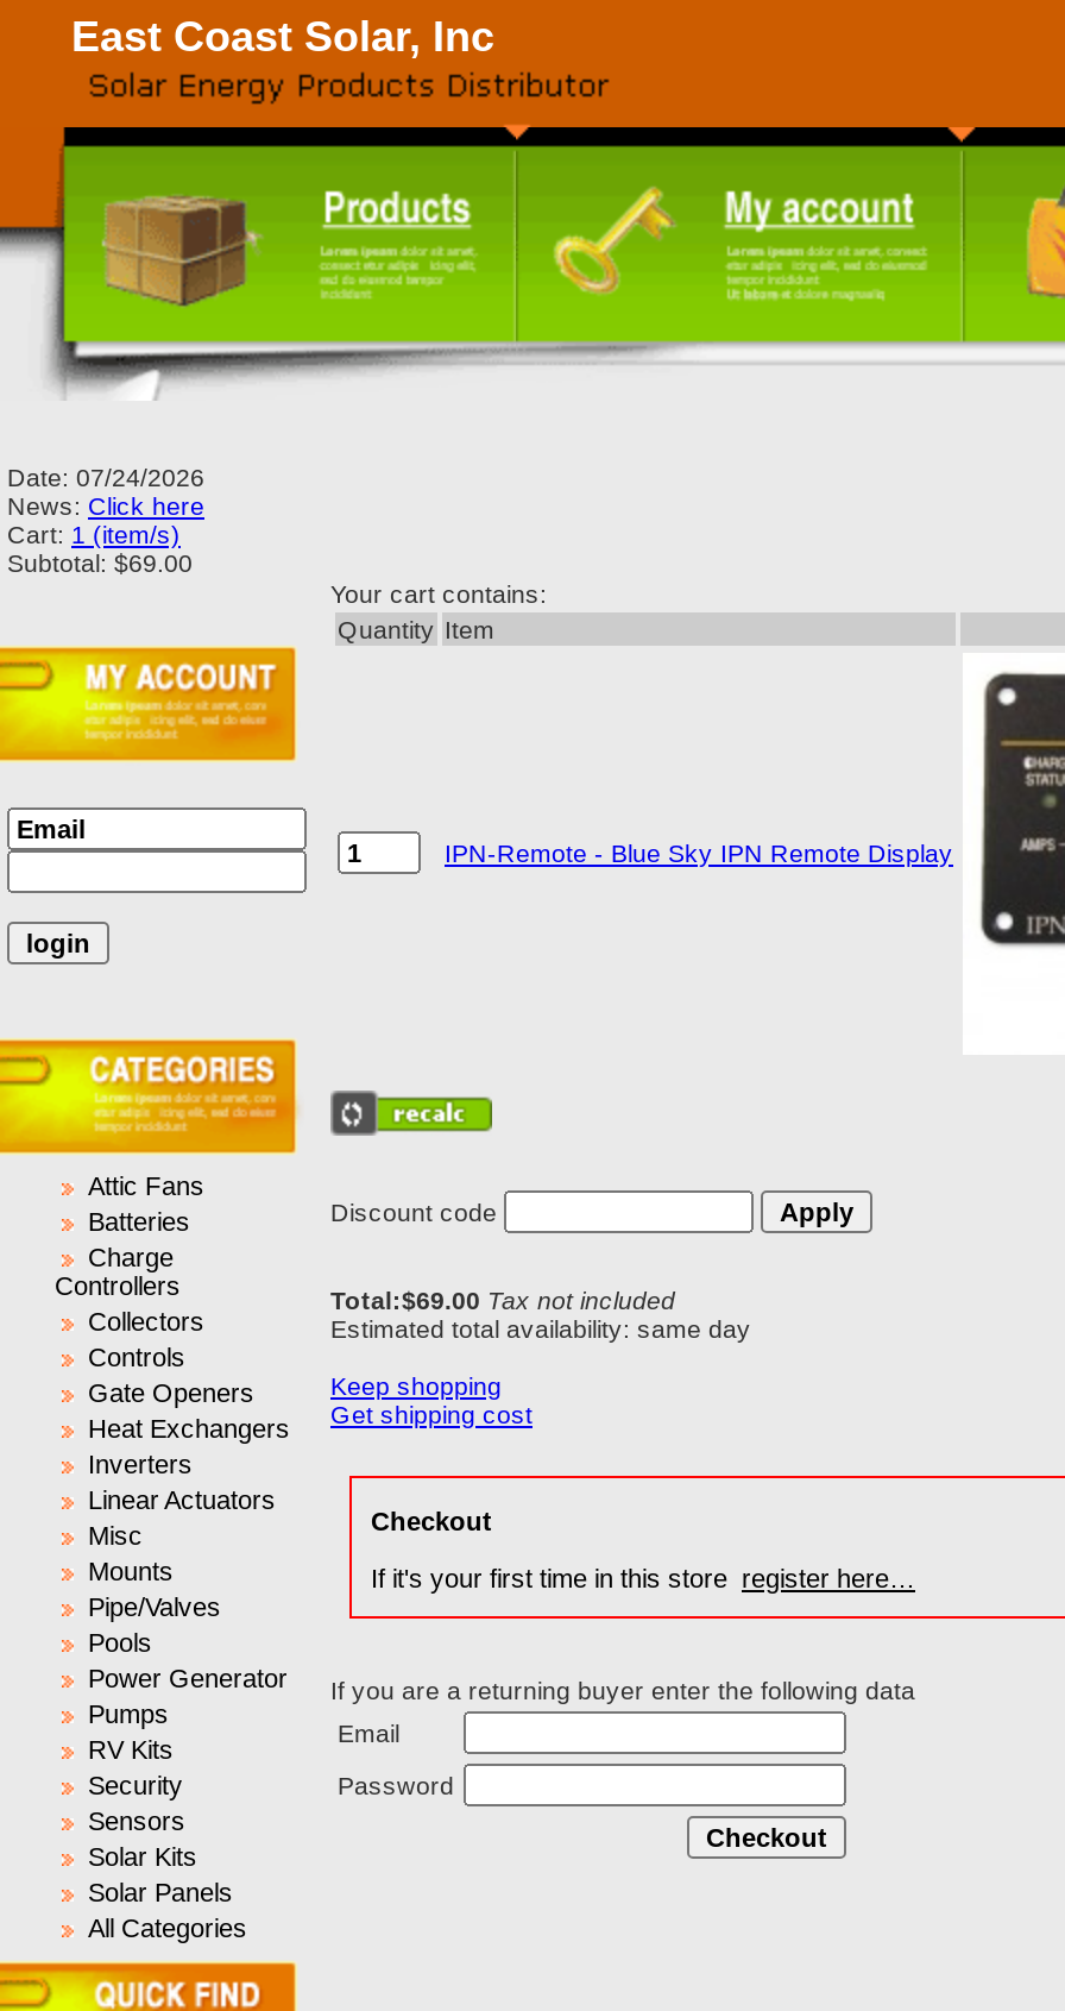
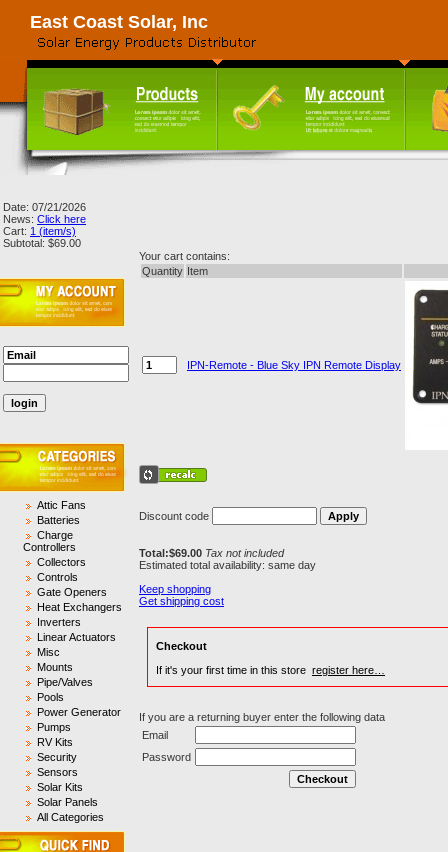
- Date: 07/24/2026
+ Date: 07/21/2026
